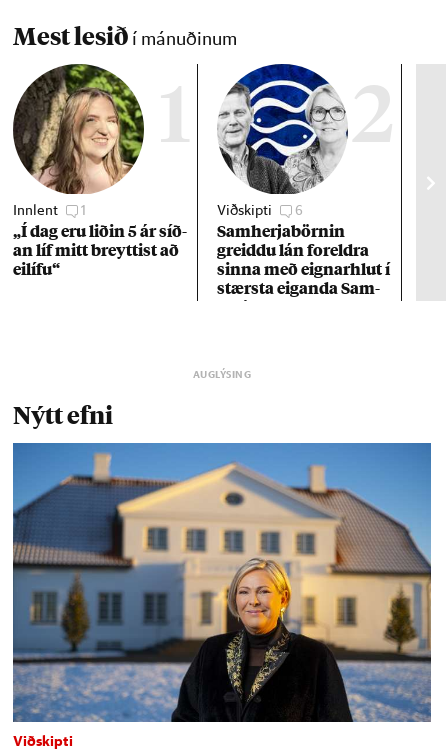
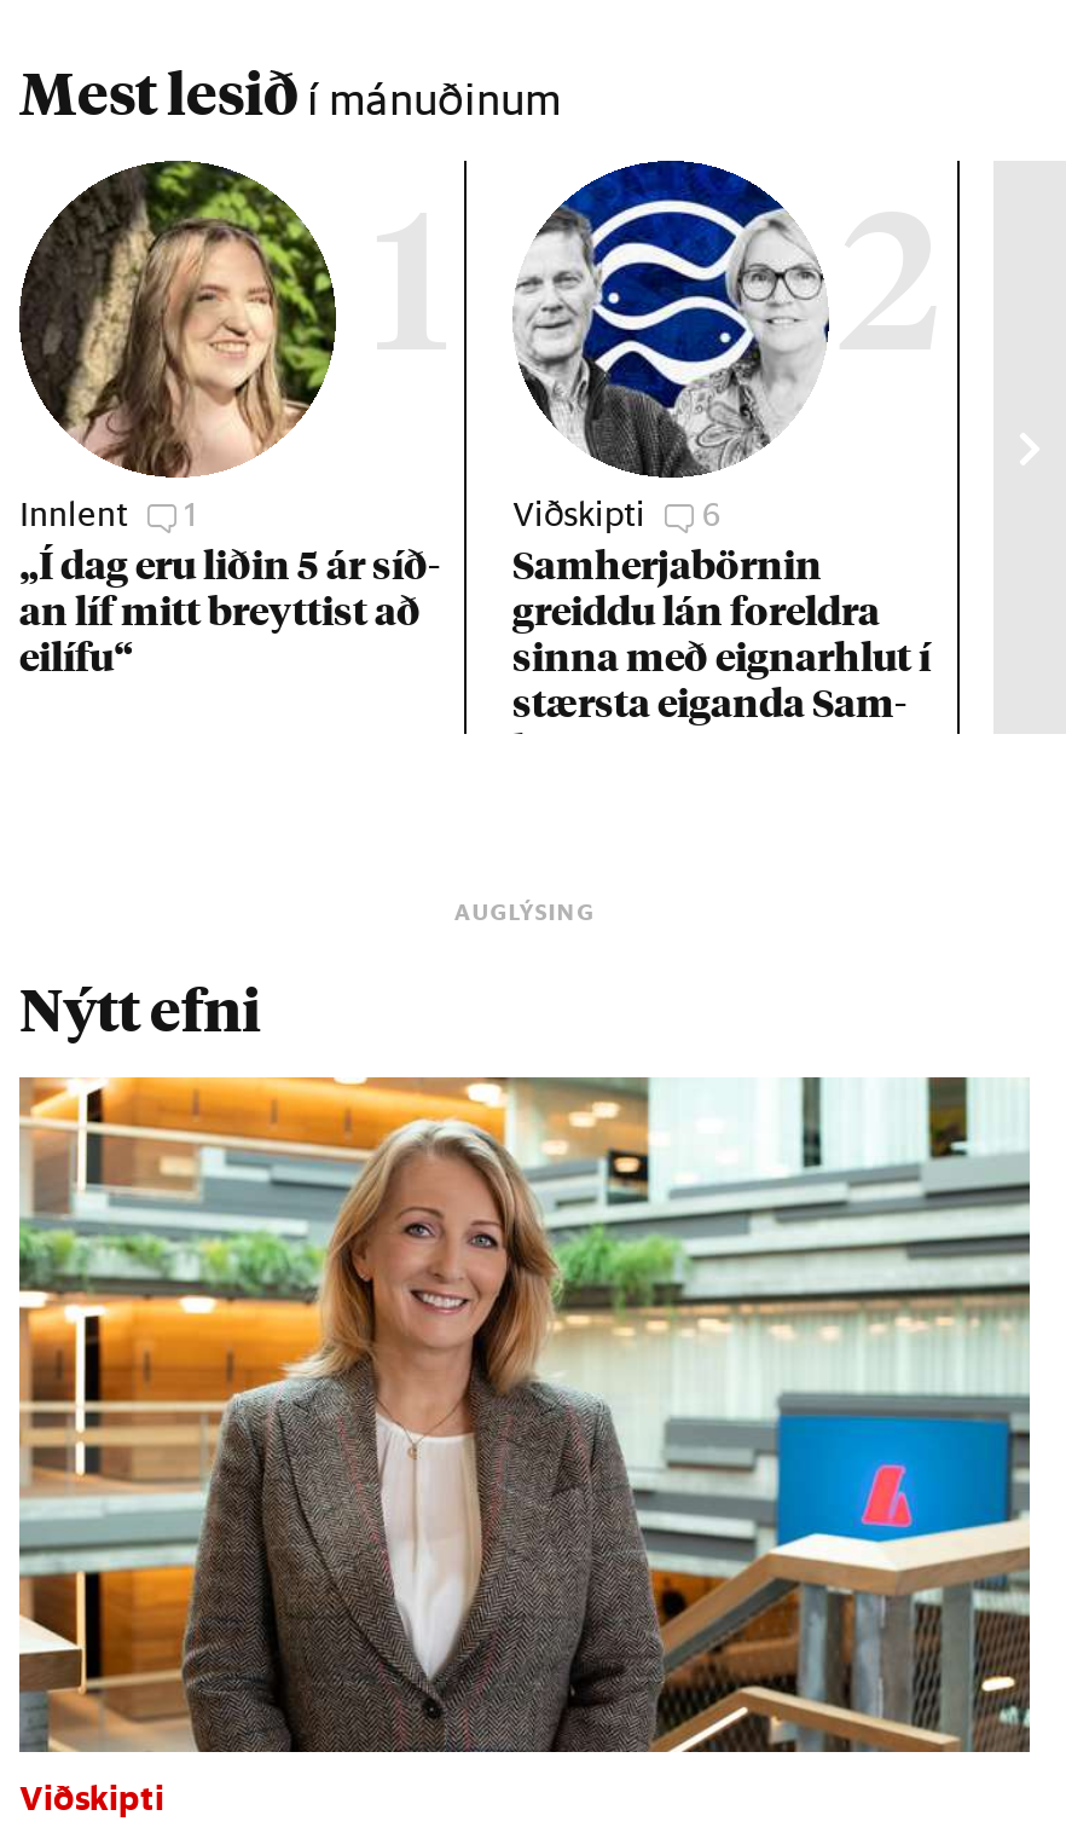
- [image]
+ [image]
